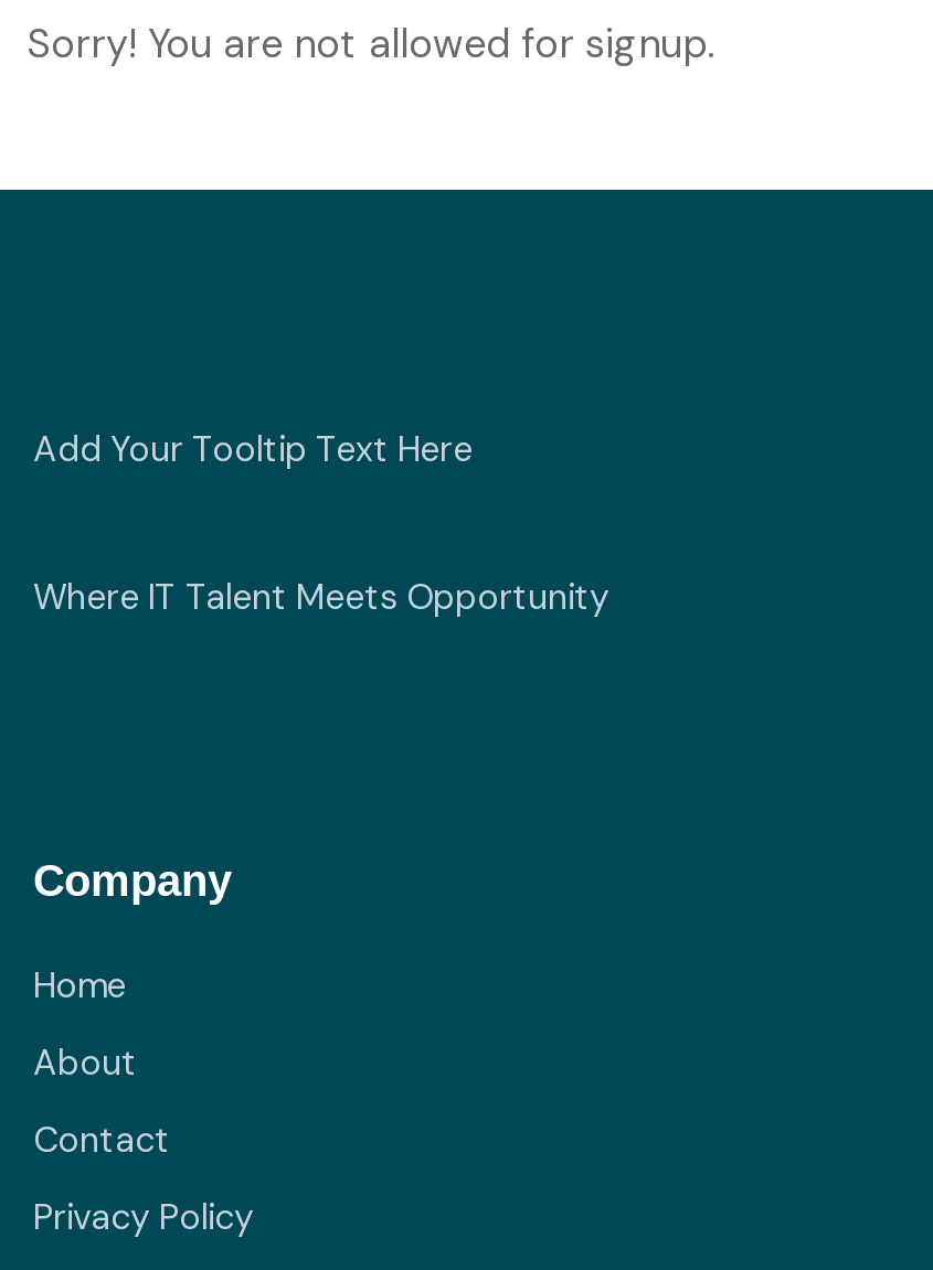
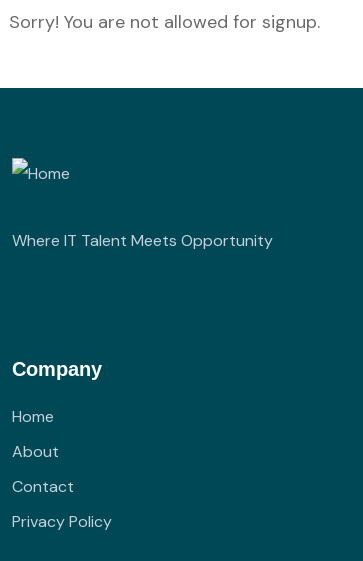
- Add Your Tooltip Text Here
